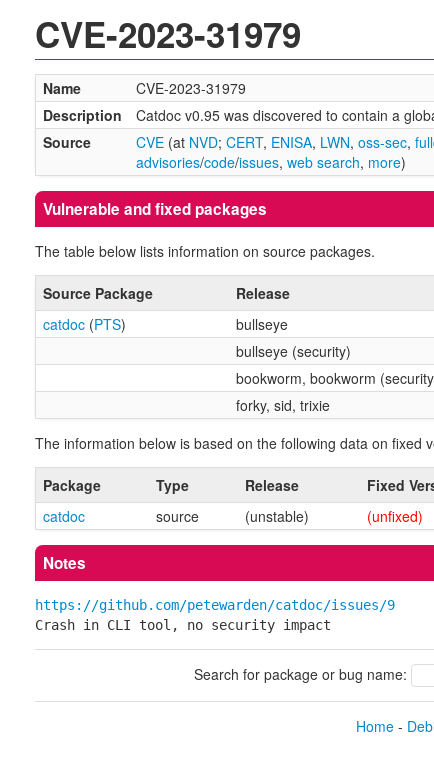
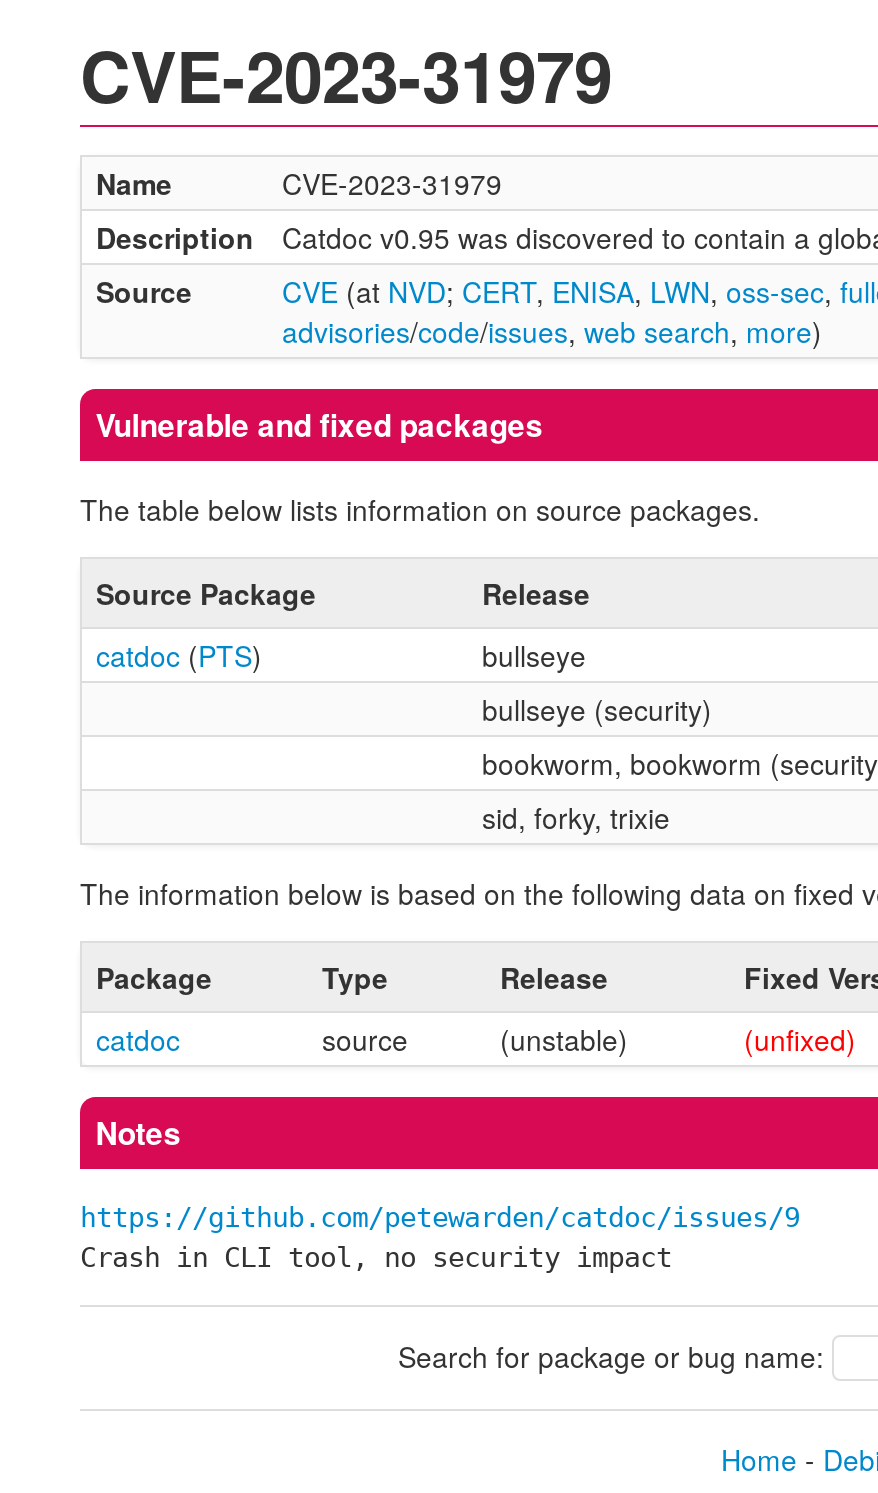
- forky, sid, trixie
+ sid, forky, trixie
